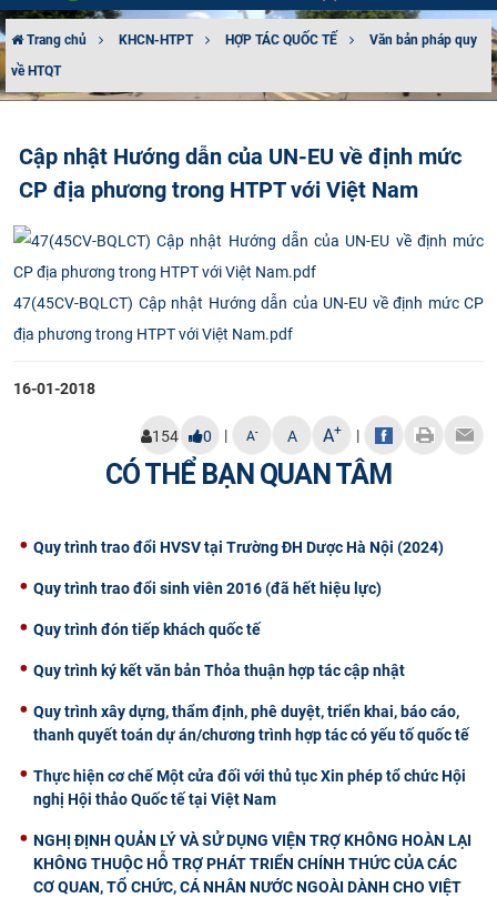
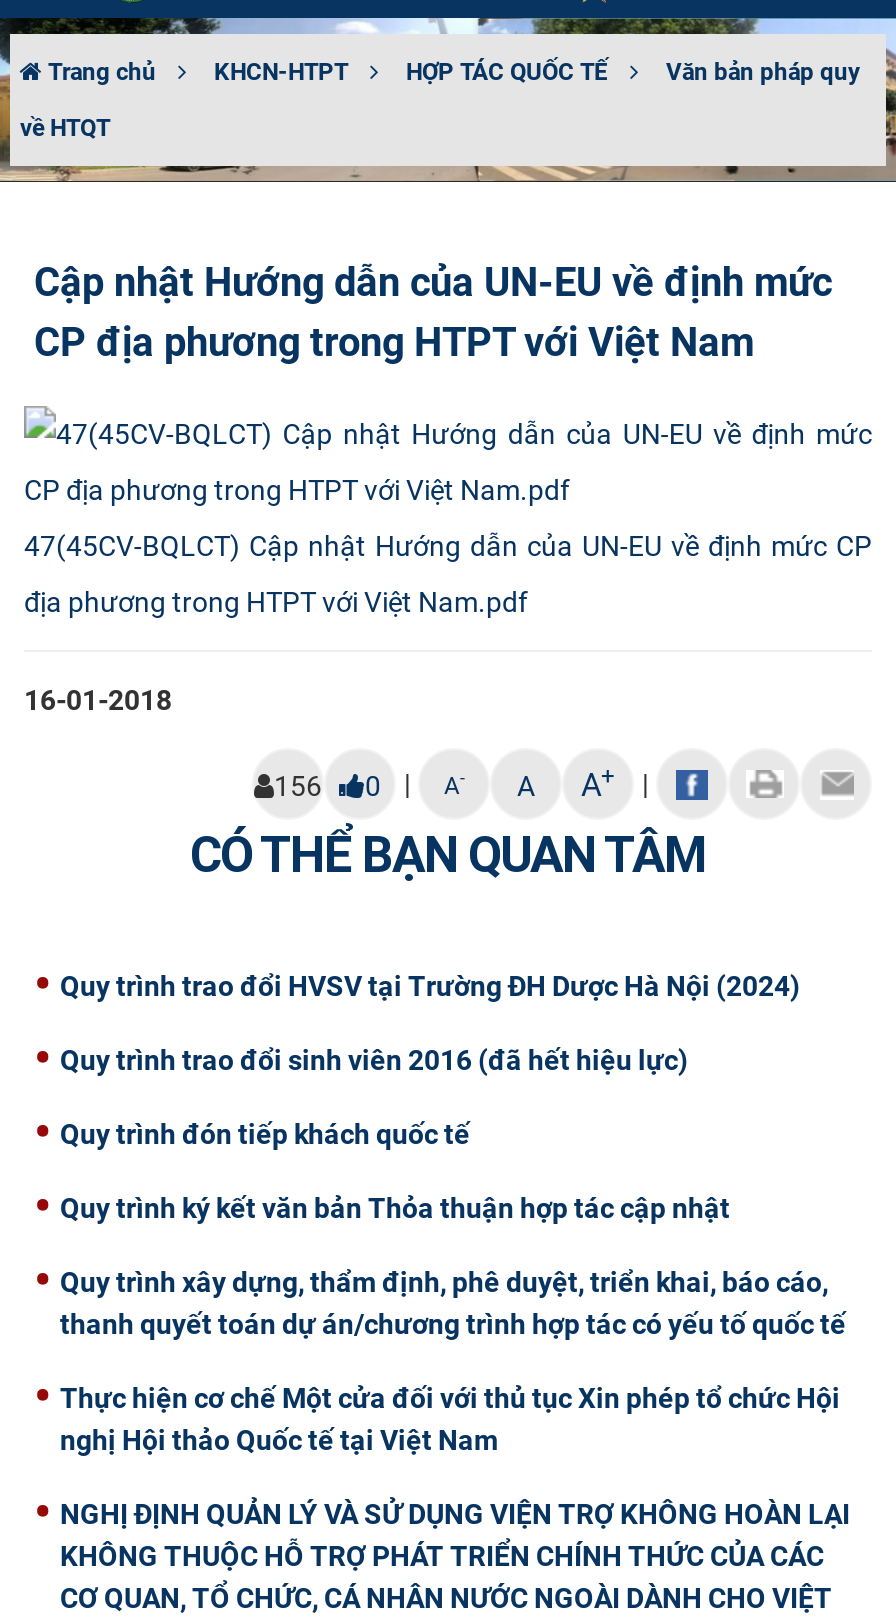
- 154
+ 156
